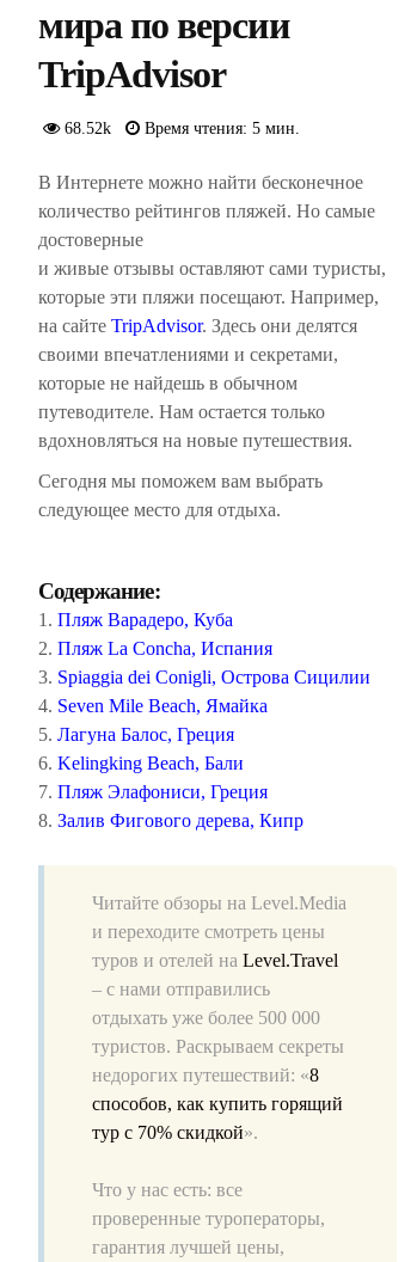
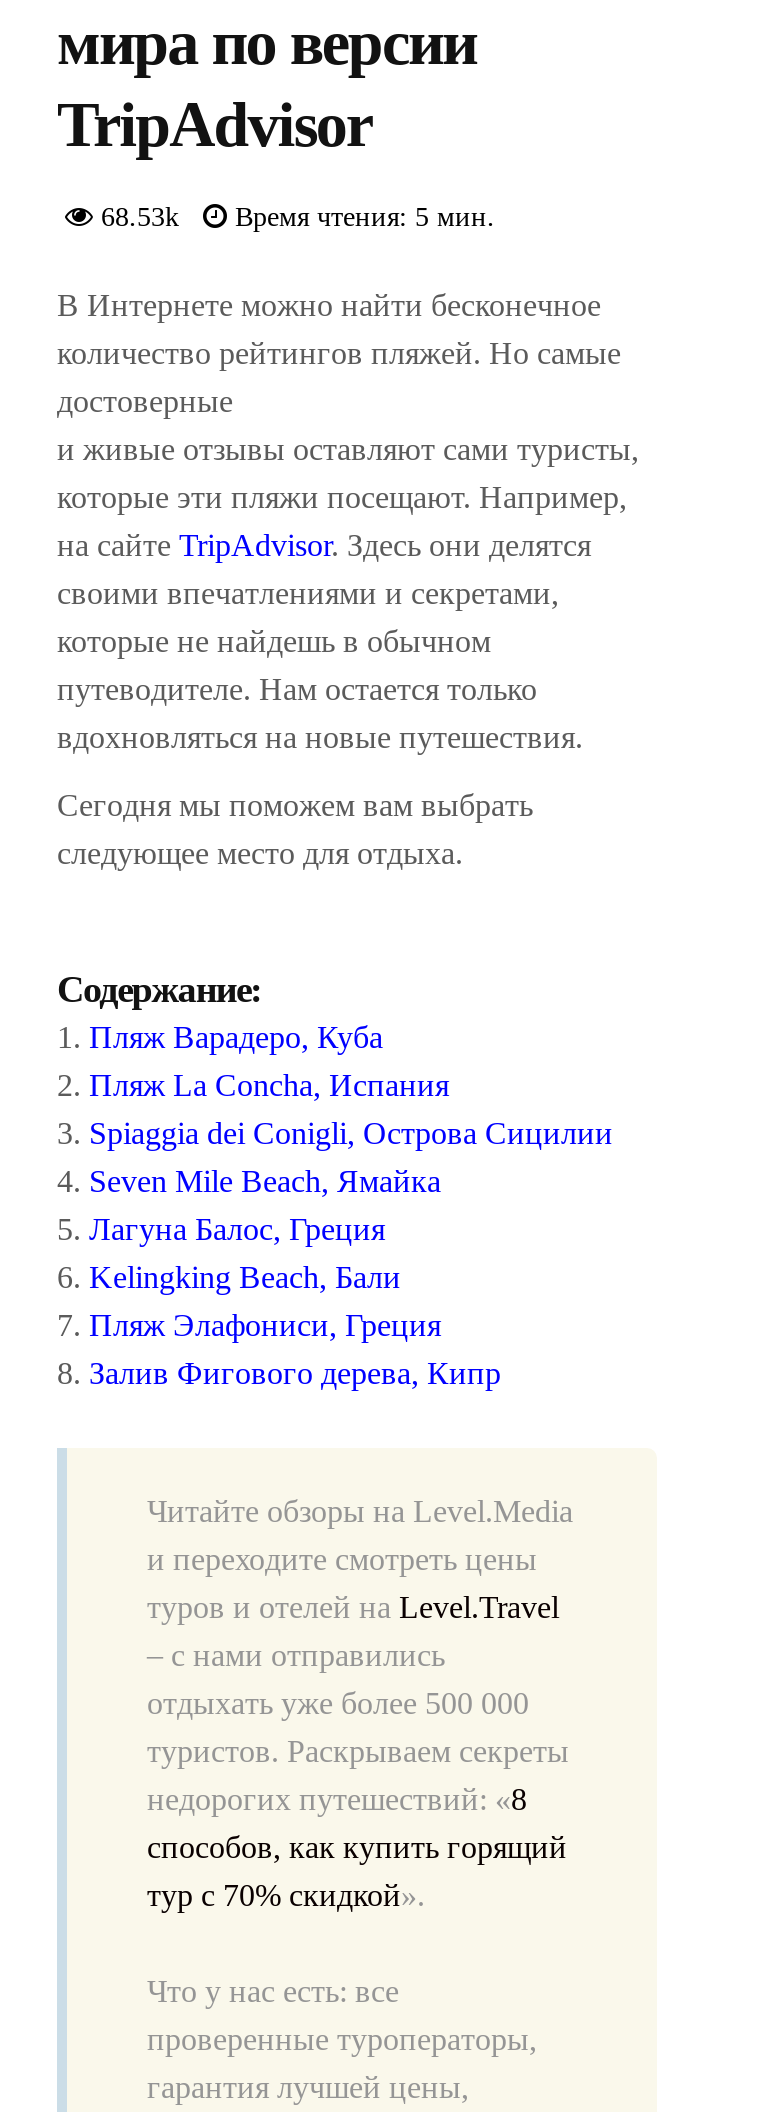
- 68.52k Время чтения: 5 мин.
+ 68.53k Время чтения: 5 мин.
